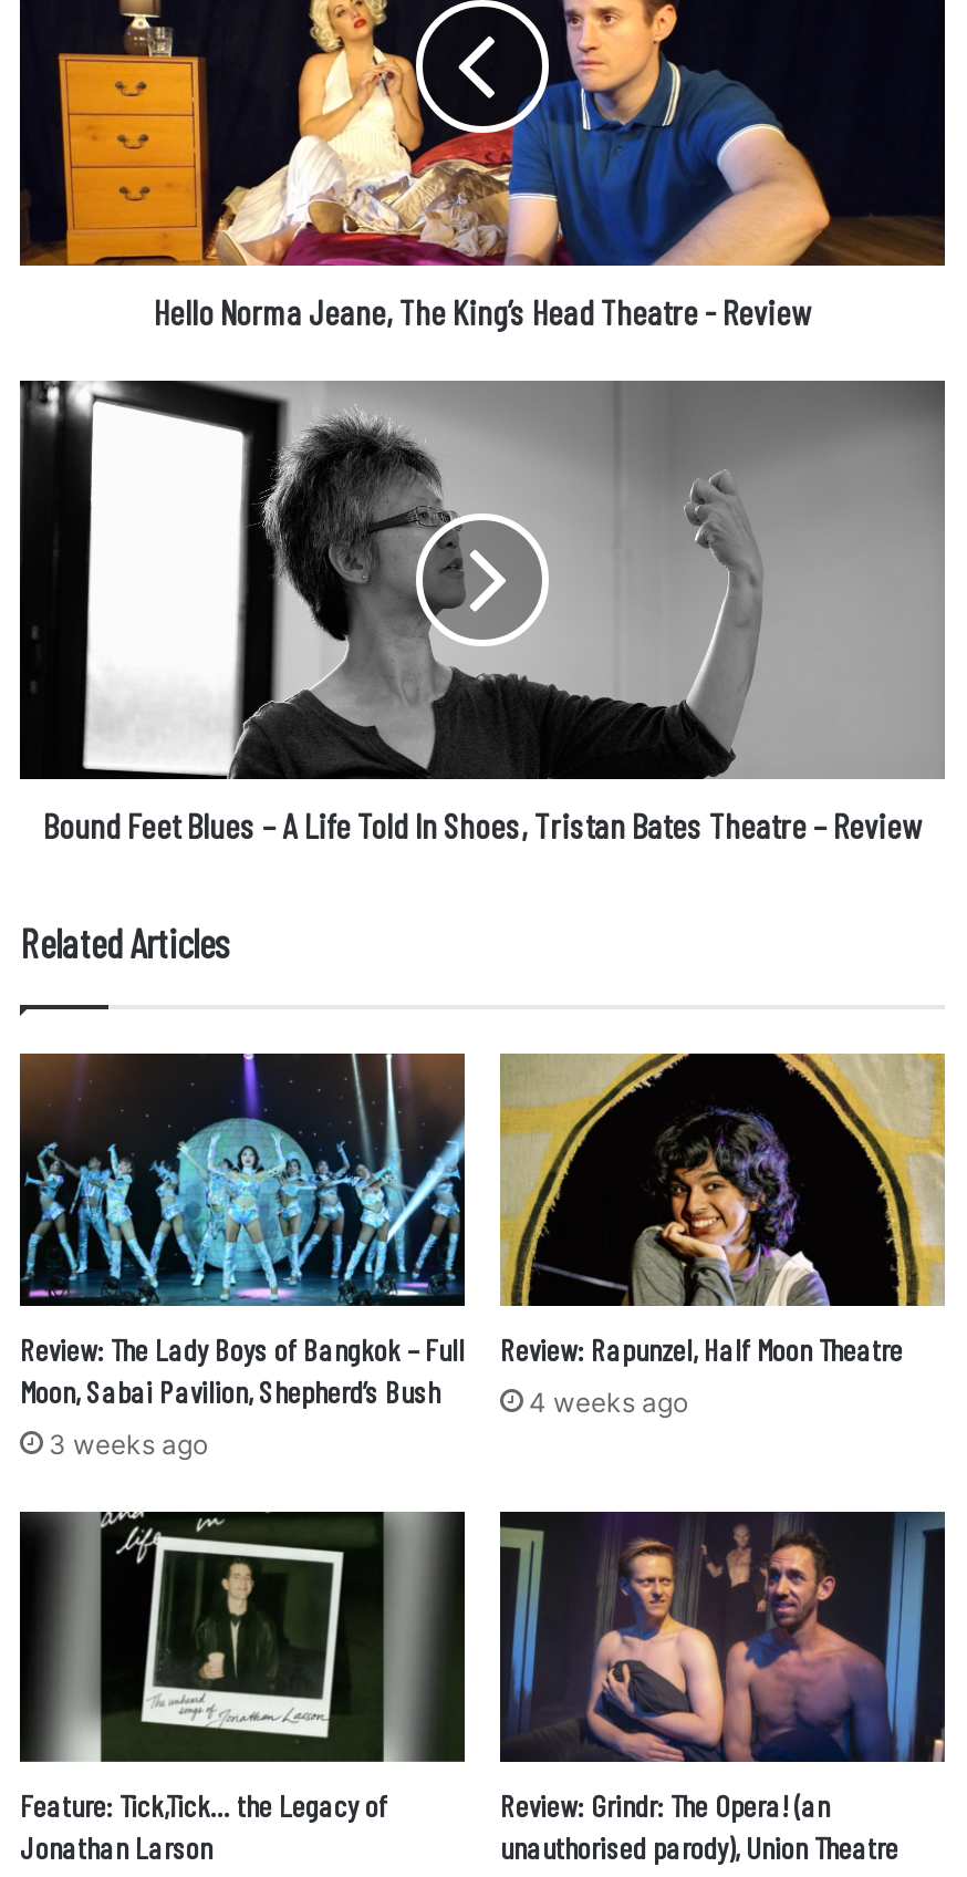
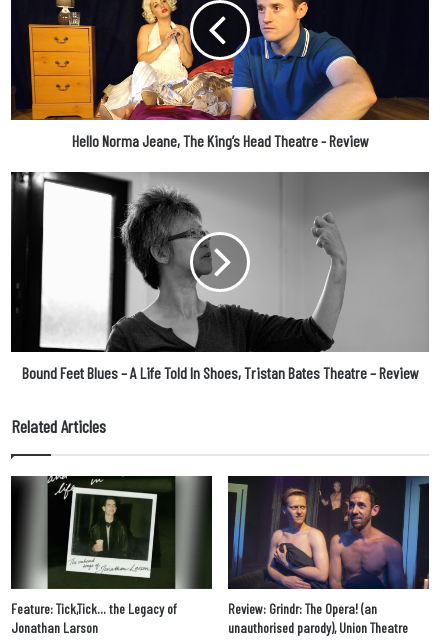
- [image]
- Review: The Lady Boys of Bangkok – Full
- Moon, Sabai Pavilion, Shepherd’s Bush
- 3 weeks ago

- [image]
- Review: Rapunzel, Half Moon Theatre
- 4 weeks ago
